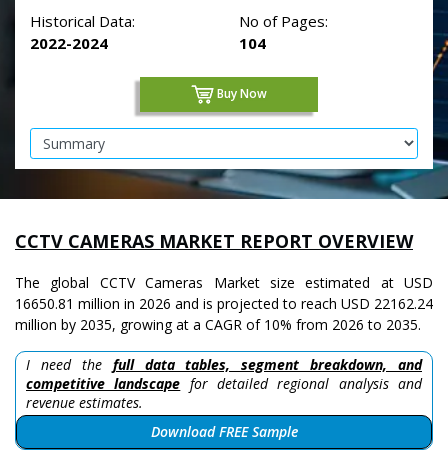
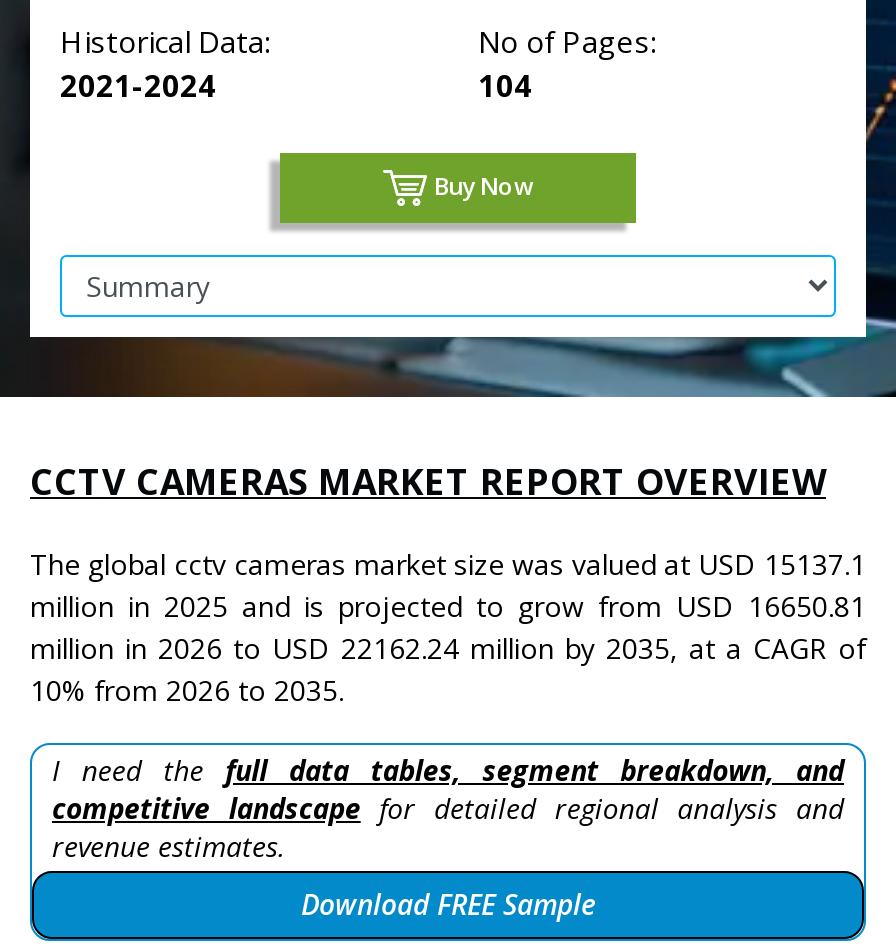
- 2022-2024
+ 2021-2024

- The global CCTV Cameras Market size estimated at USD
- 16650.81 million in 2026 and is projected to reach USD 22162.24
- million by 2035, growing at a CAGR of 10% from 2026 to 2035.
+ The global cctv cameras market size was valued at USD 15137.1
+ million in 2025 and is projected to grow from USD 16650.81
+ million in 2026 to USD 22162.24 million by 2035, at a CAGR of
+ 10% from 2026 to 2035.
